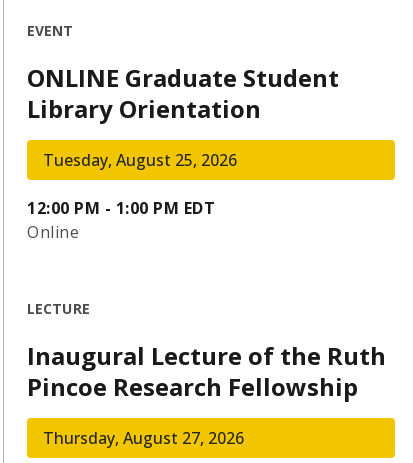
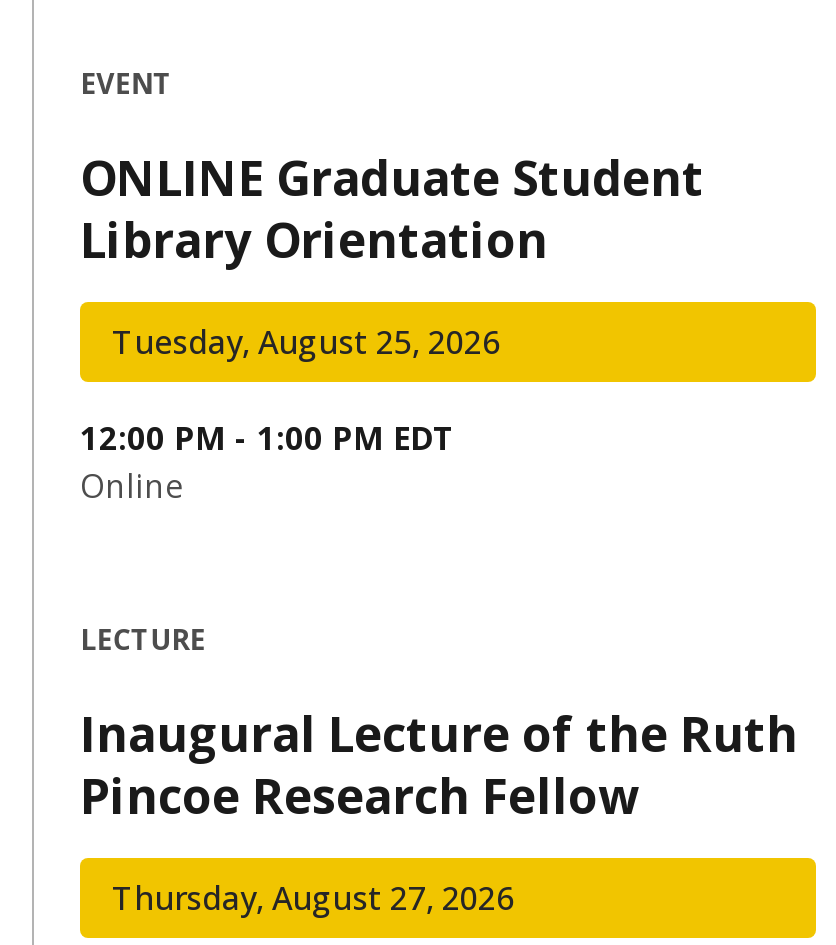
- Pincoe Research Fellowship
+ Pincoe Research Fellow
